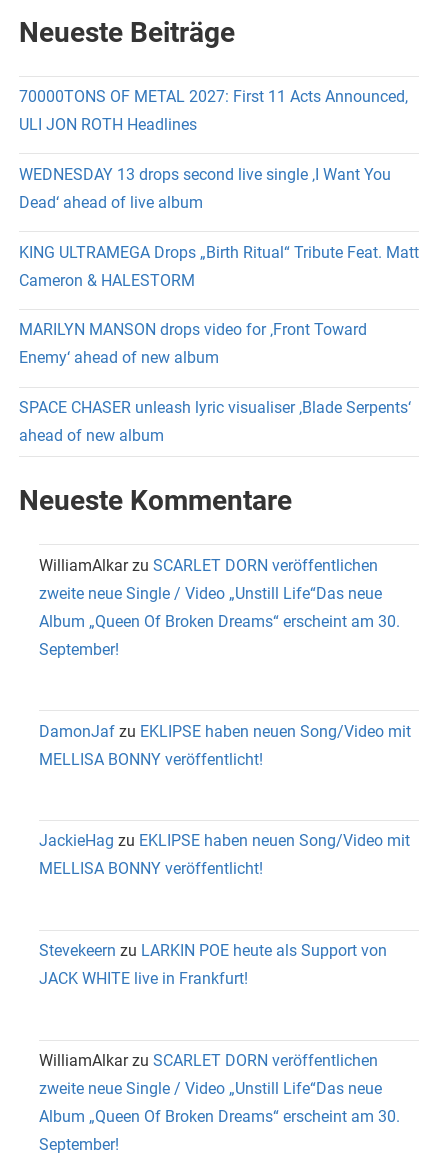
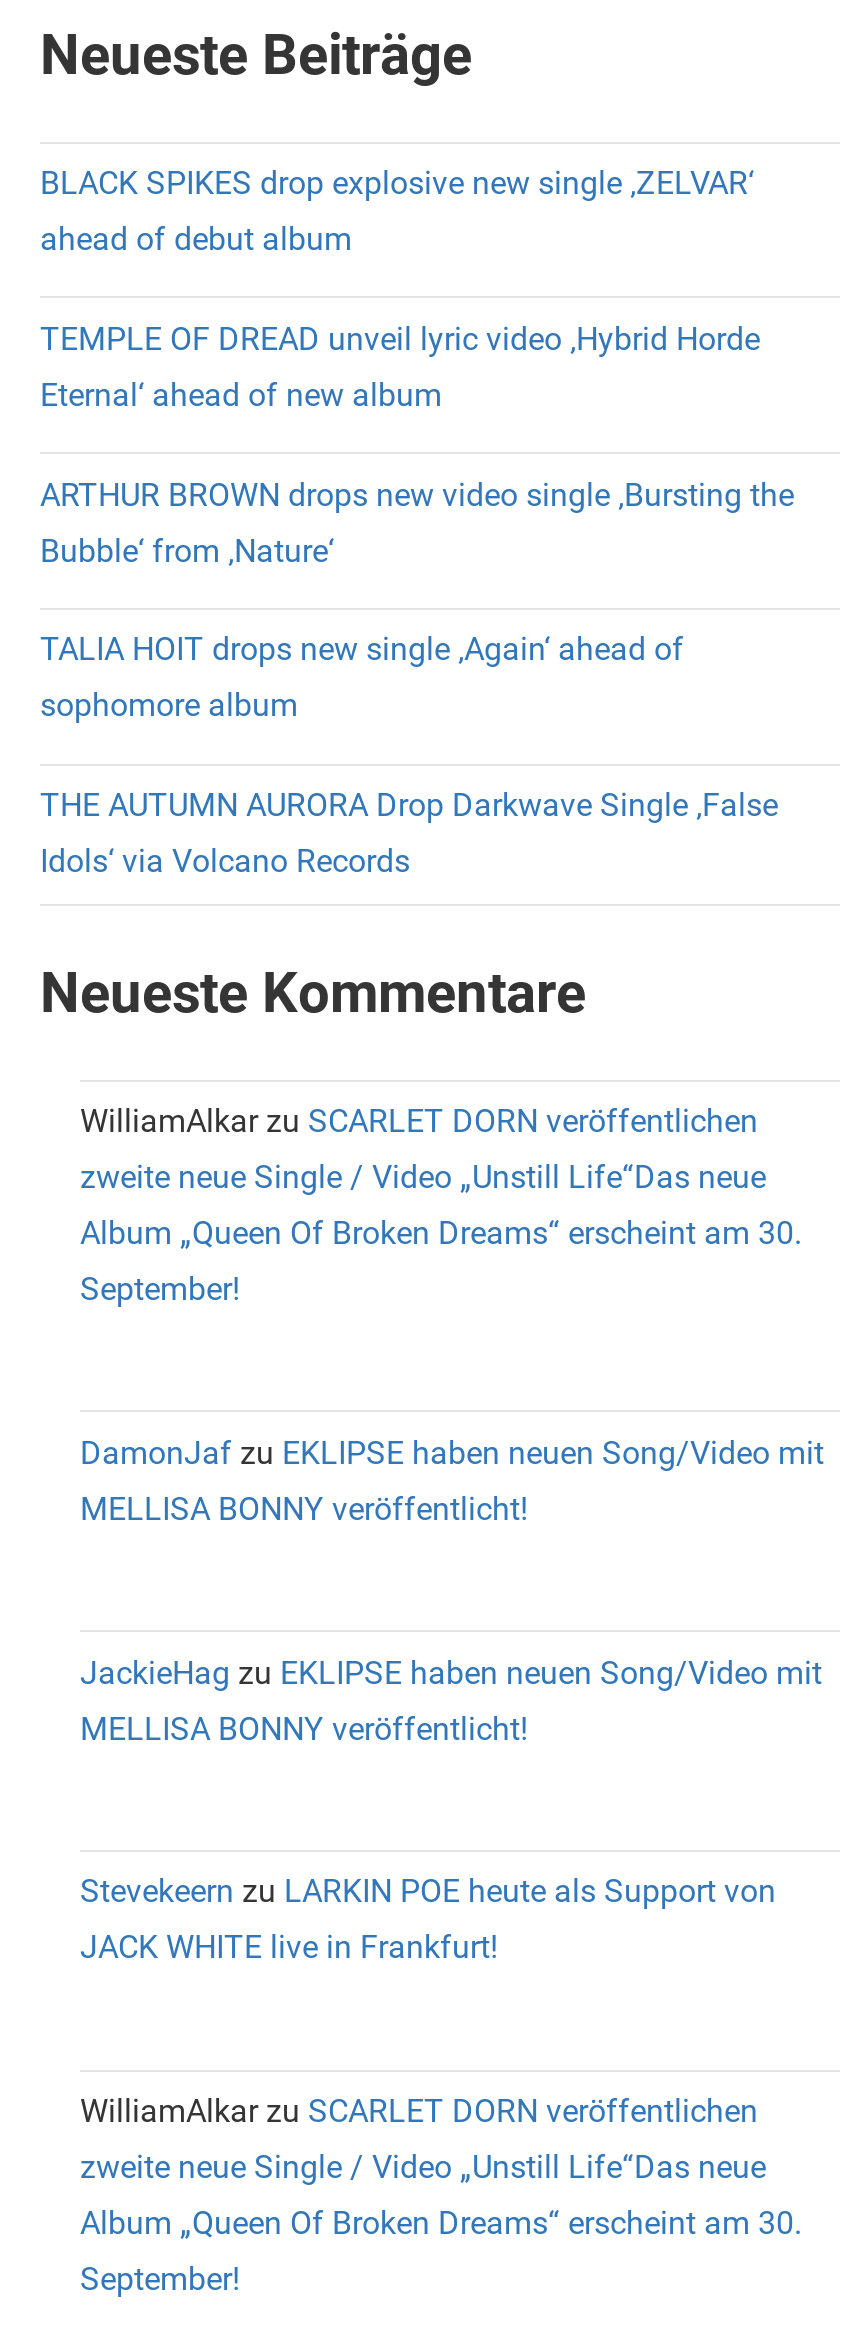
- 70000TONS OF METAL 2027: First 11 Acts Announced,
+ BLACK SPIKES drop explosive new single ‚ZELVAR‘

- ULI JON ROTH Headlines
+ ahead of debut album

- WEDNESDAY 13 drops second live single ‚I Want You
+ TEMPLE OF DREAD unveil lyric video ‚Hybrid Horde

- Dead‘ ahead of live album
+ Eternal‘ ahead of new album

- KING ULTRAMEGA Drops „Birth Ritual“ Tribute Feat. Matt
+ ARTHUR BROWN drops new video single ‚Bursting the

- Cameron & HALESTORM
+ Bubble‘ from ‚Nature‘

- MARILYN MANSON drops video for ‚Front Toward
+ TALIA HOIT drops new single ‚Again‘ ahead of

- Enemy‘ ahead of new album
+ sophomore album

- SPACE CHASER unleash lyric visualiser ‚Blade Serpents‘
+ THE AUTUMN AURORA Drop Darkwave Single ‚False

- ahead of new album
+ Idols‘ via Volcano Records
